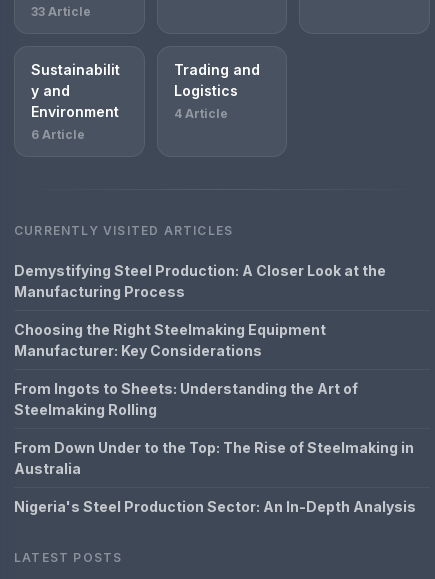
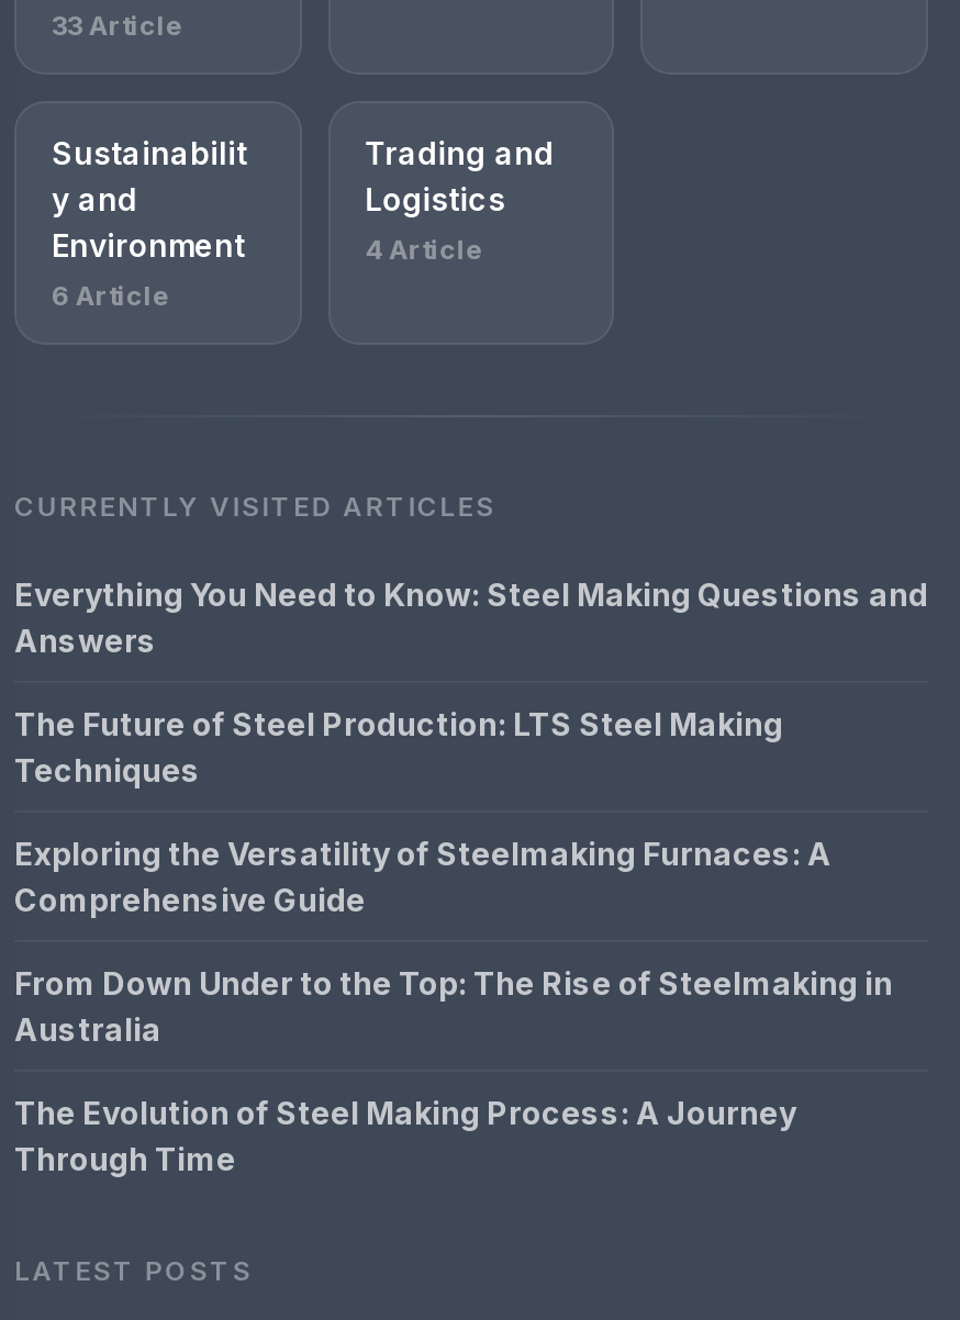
- Demystifying Steel Production: A Closer Look at the
- Manufacturing Process
+ Everything You Need to Know: Steel Making Questions and
+ Answers

- Choosing the Right Steelmaking Equipment
- Manufacturer: Key Considerations
+ The Future of Steel Production: LTS Steel Making
+ Techniques

- From Ingots to Sheets: Understanding the Art of
- Steelmaking Rolling
+ Exploring the Versatility of Steelmaking Furnaces: A
+ Comprehensive Guide

- Nigeria's Steel Production Sector: An In-Depth Analysis
+ The Evolution of Steel Making Process: A Journey
+ Through Time
